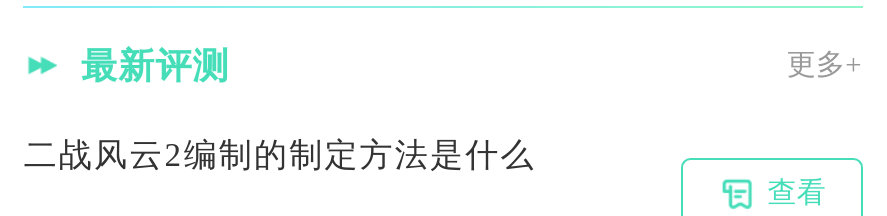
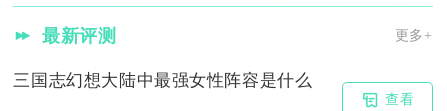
- 二战风云2编制的制定方法是什么
+ 三国志幻想大陆中最强女性阵容是什么
